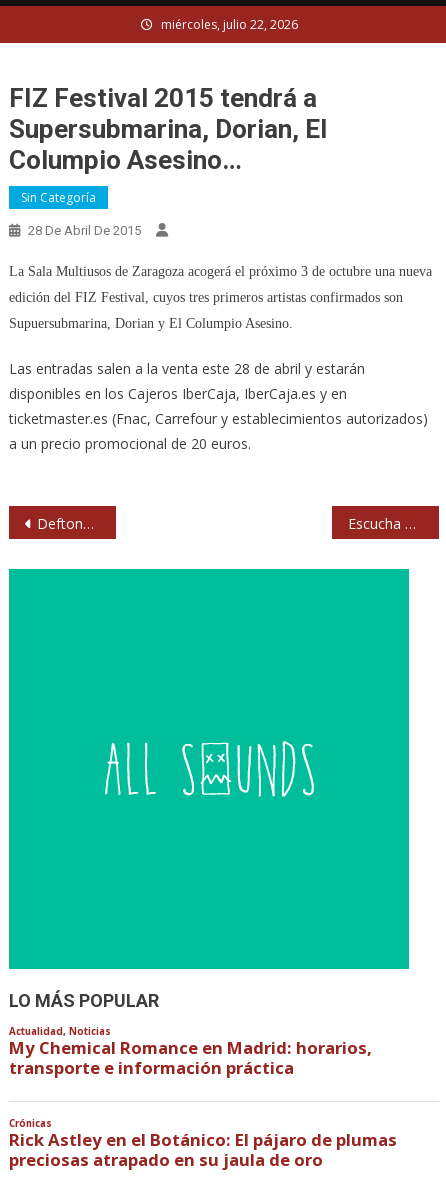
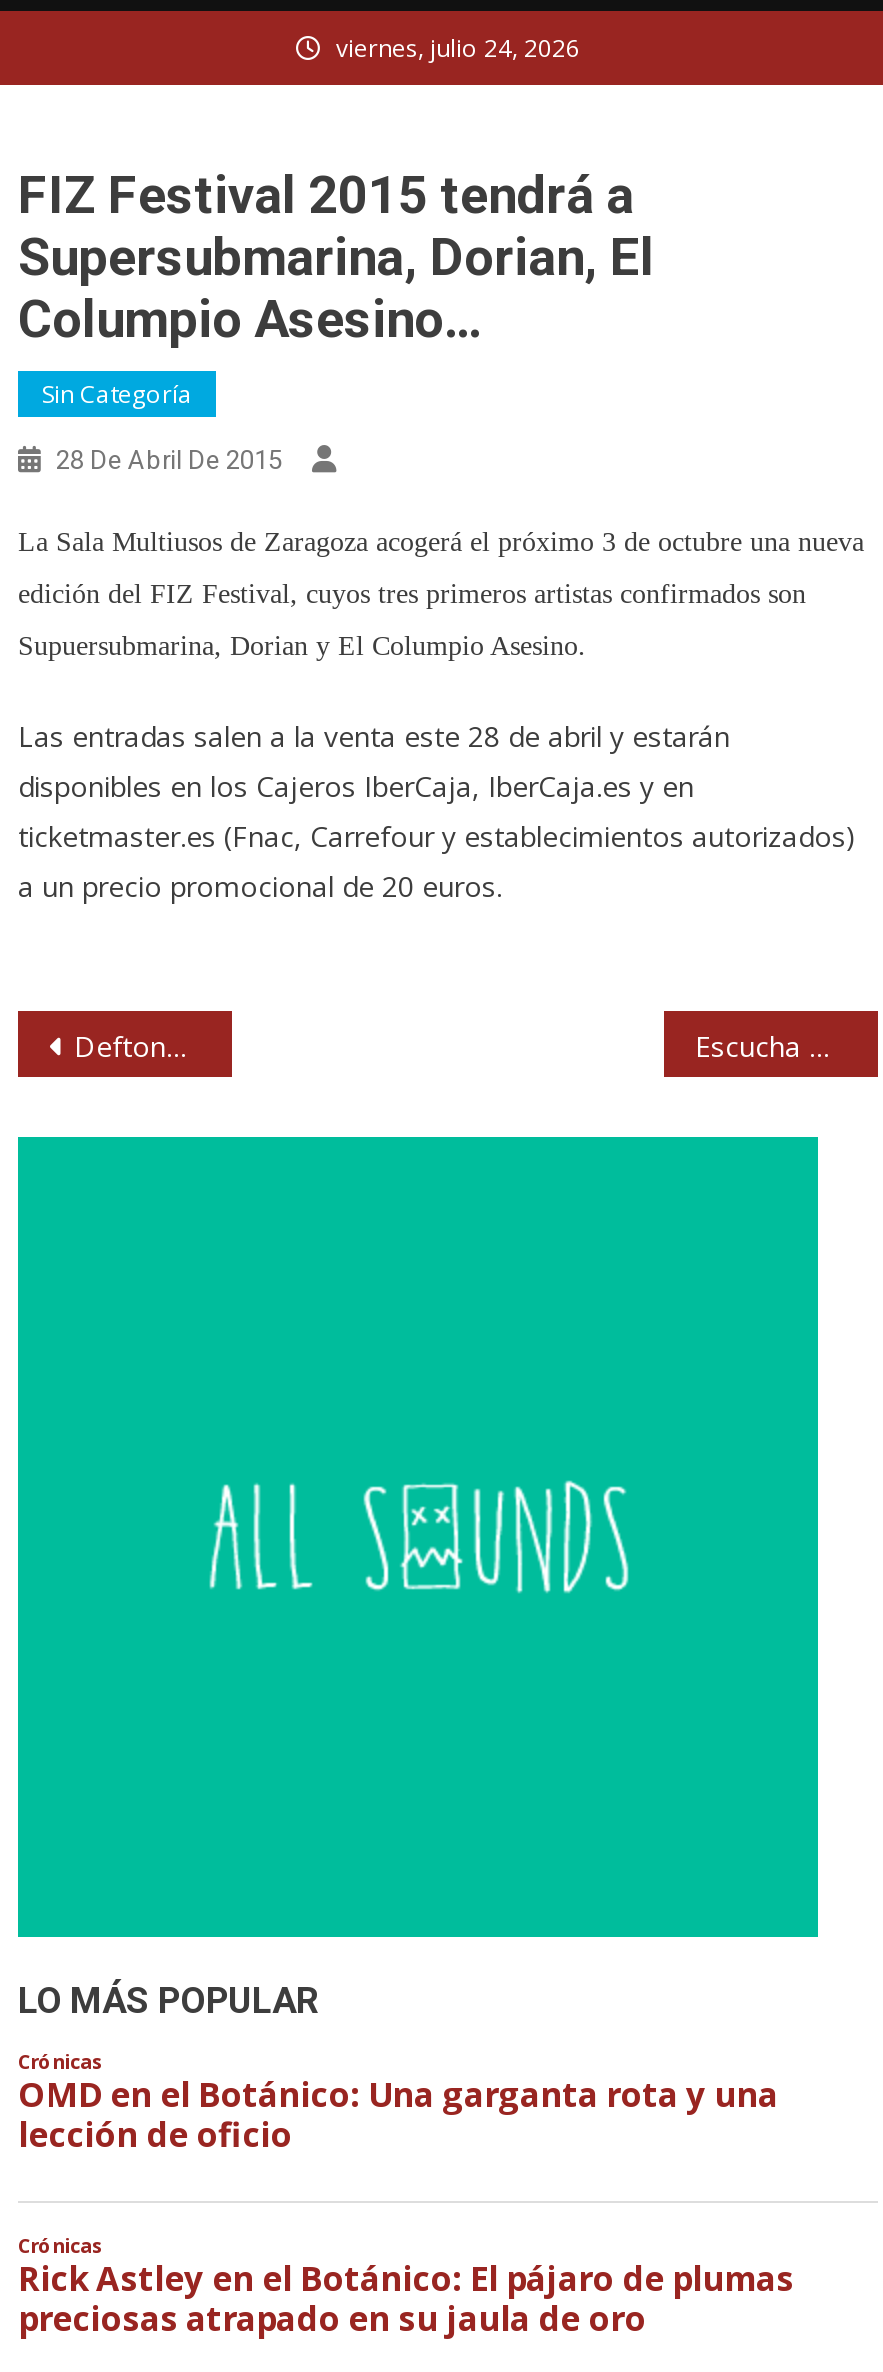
- miércoles, julio 22, 2026
+ viernes, julio 24, 2026

- Actualidad, Noticias
- My Chemical Romance en Madrid: horarios,
- transporte e información práctica
+ Crónicas
+ OMD en el Botánico: Una garganta rota y una
+ lección de oficio
